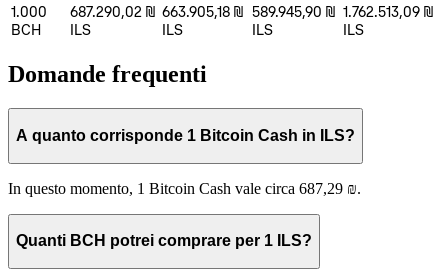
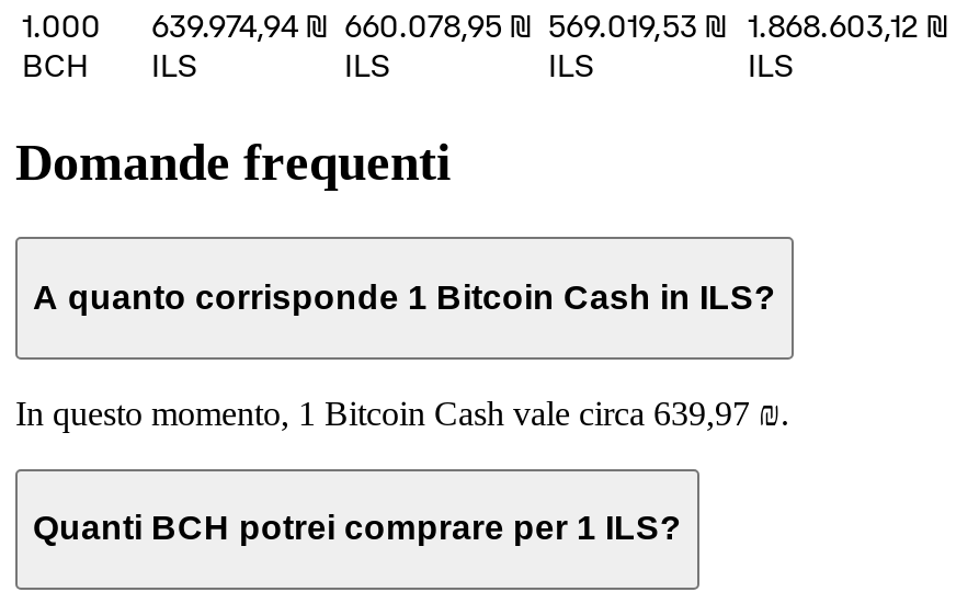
- 687.290,02 ₪
+ 639.974,94 ₪

- 663.905,18 ₪
+ 660.078,95 ₪

- 589.945,90 ₪
+ 569.019,53 ₪

- 1.762.513,09 ₪
+ 1.868.603,12 ₪

- In questo momento, 1 Bitcoin Cash vale circa 687,29 ₪.
+ In questo momento, 1 Bitcoin Cash vale circa 639,97 ₪.
